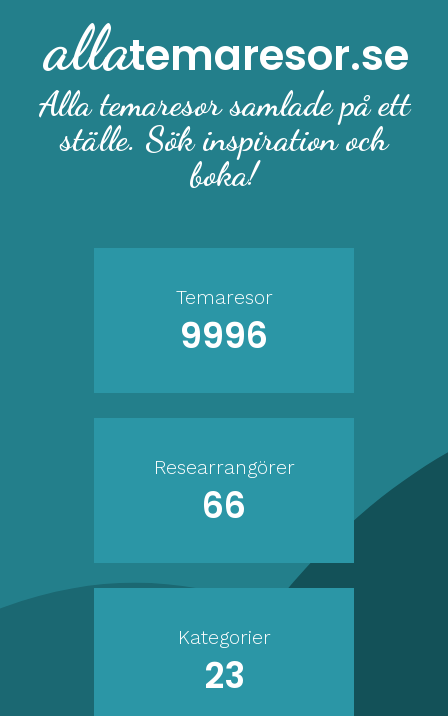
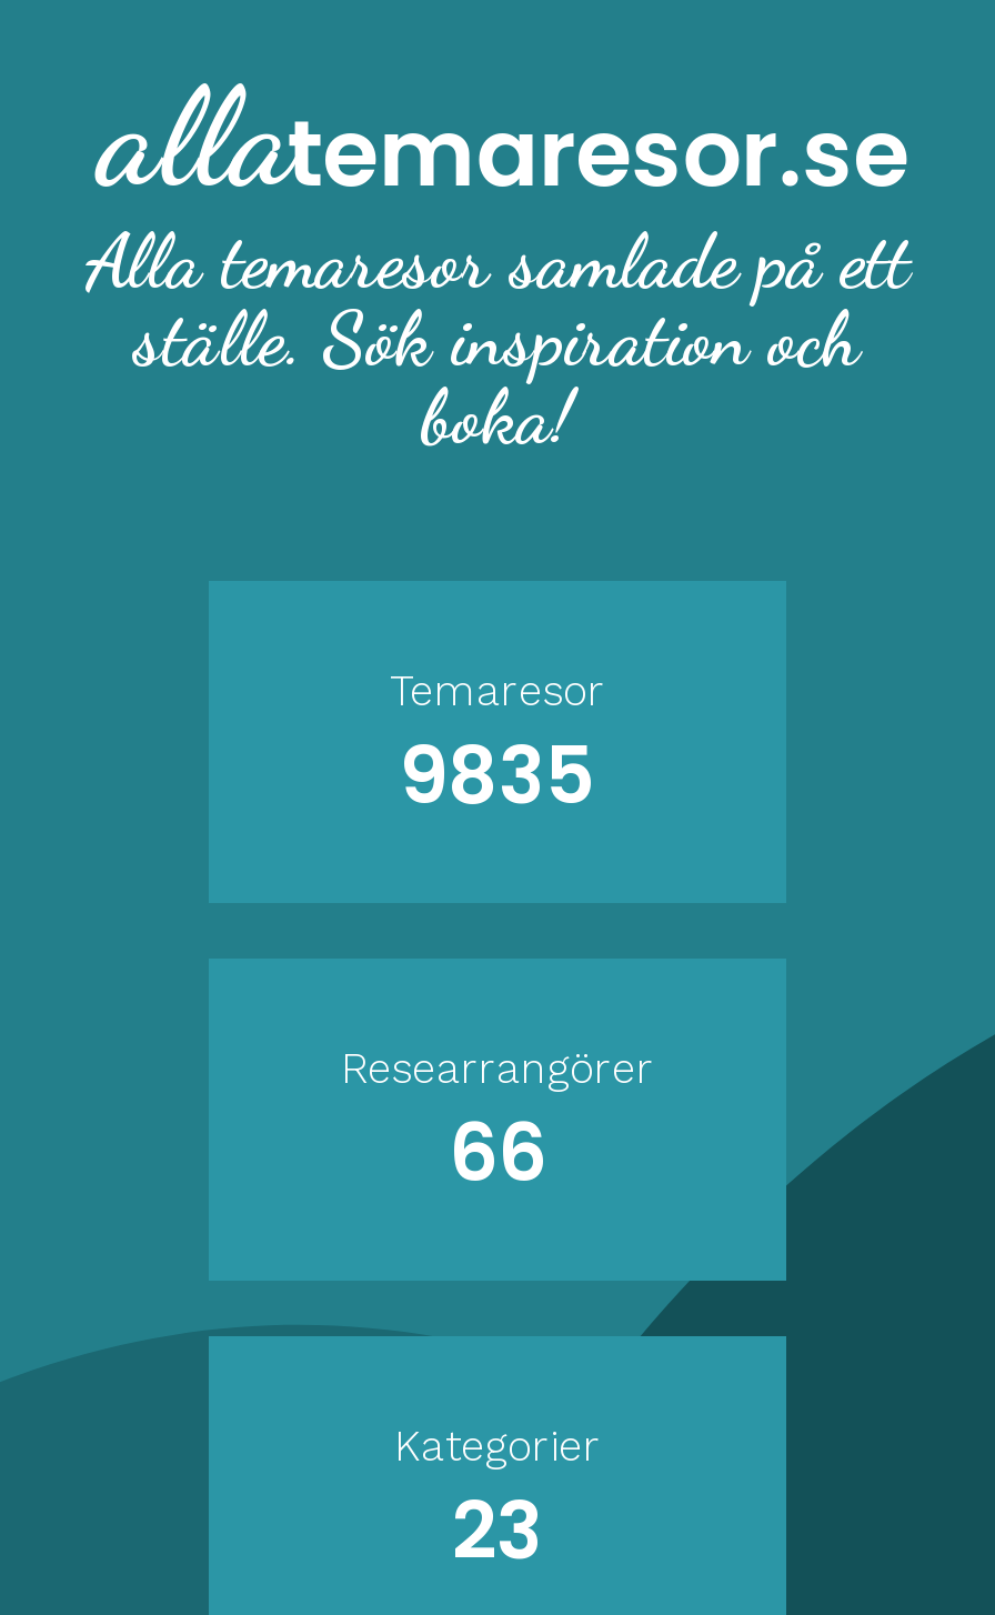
- 9996
+ 9835
